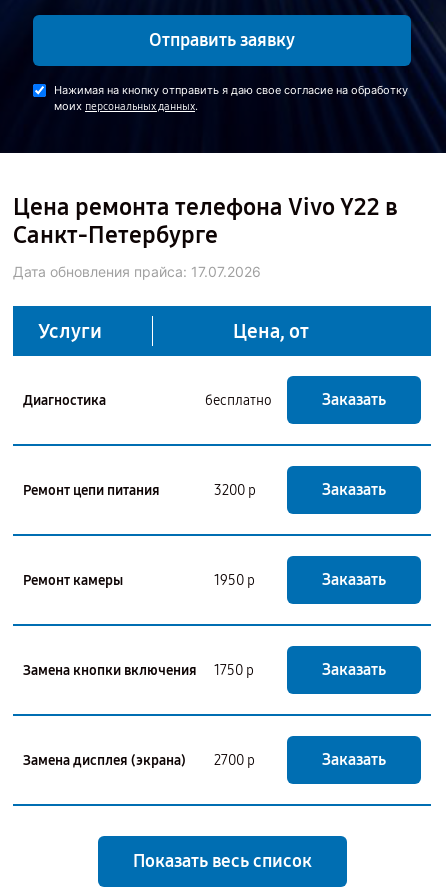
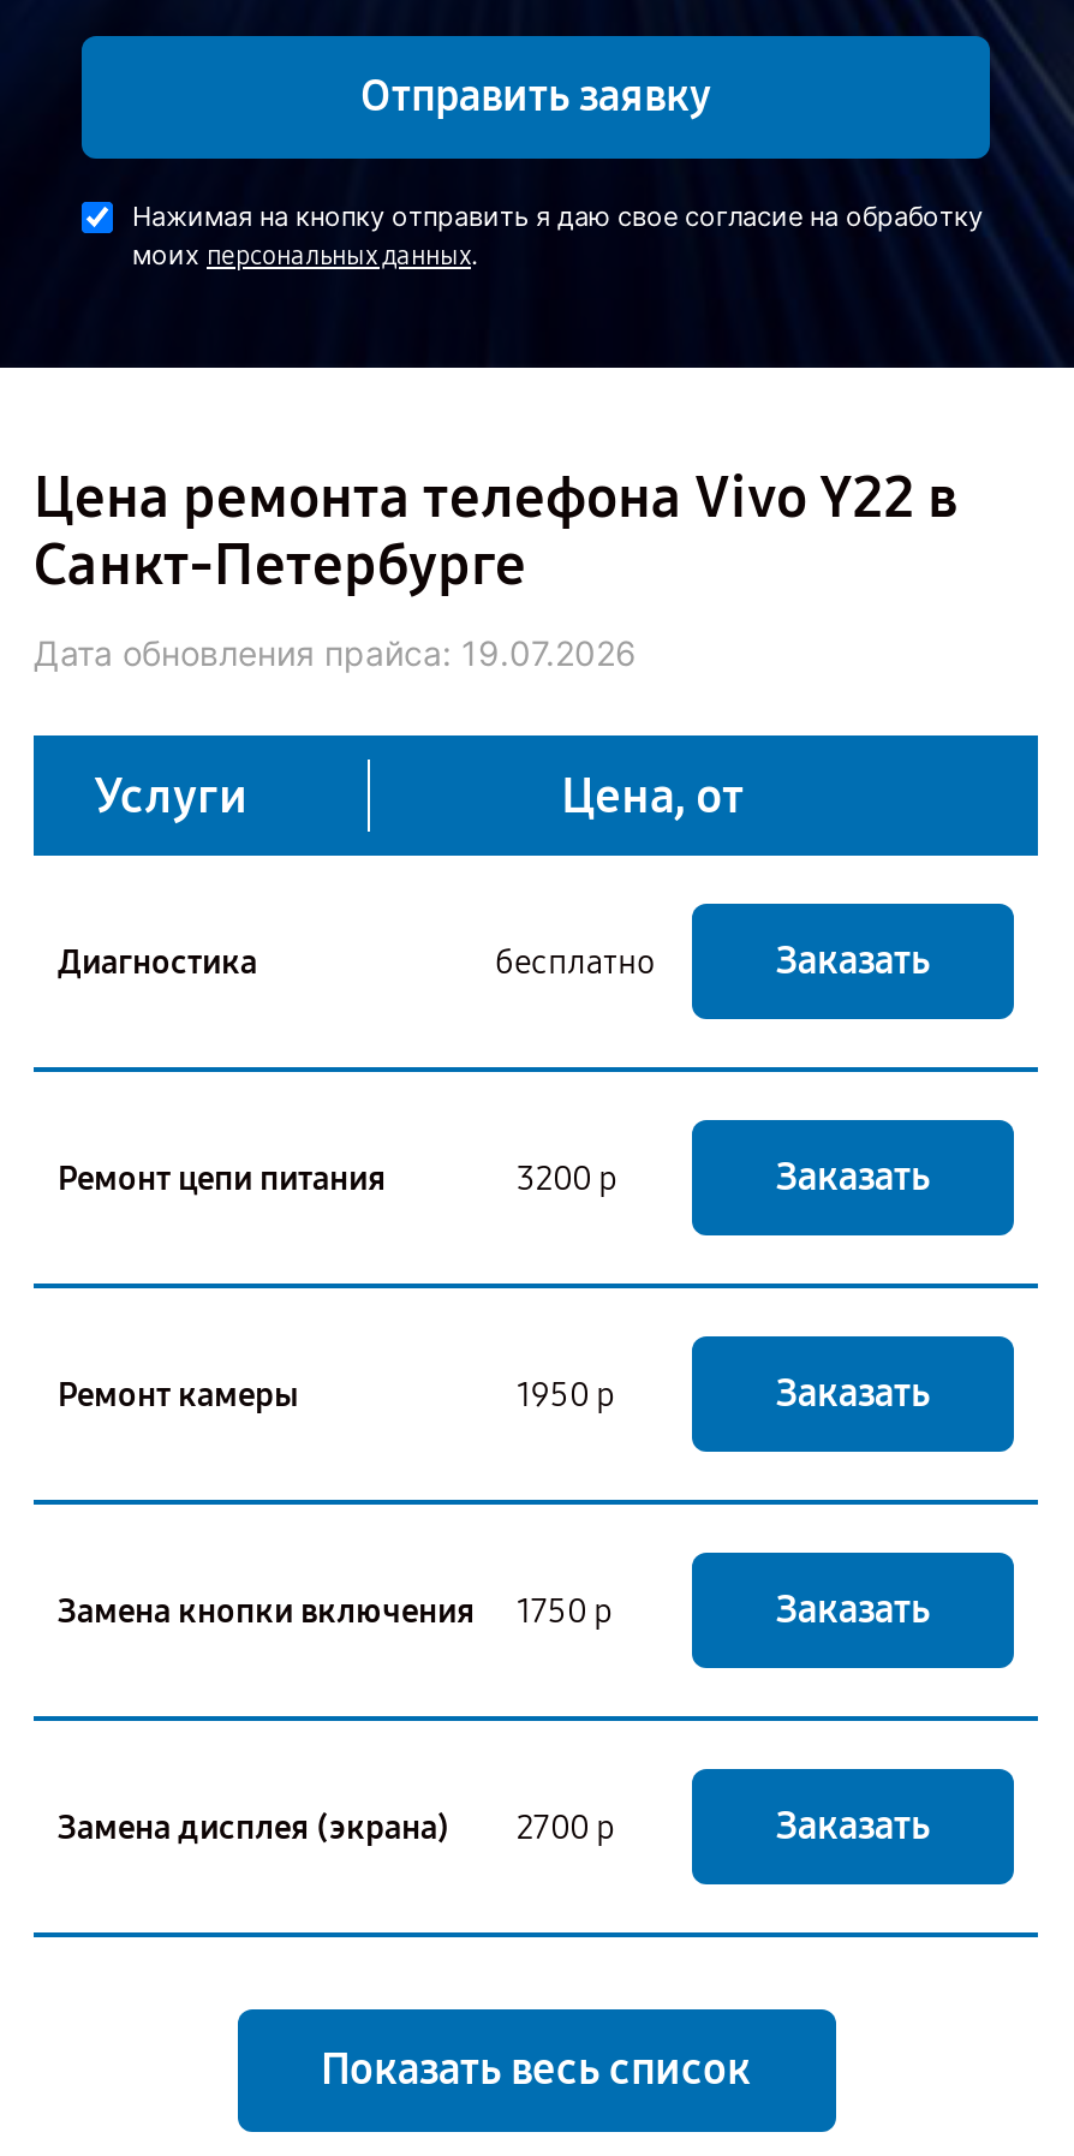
- Дата обновления прайса: 17.07.2026
+ Дата обновления прайса: 19.07.2026
